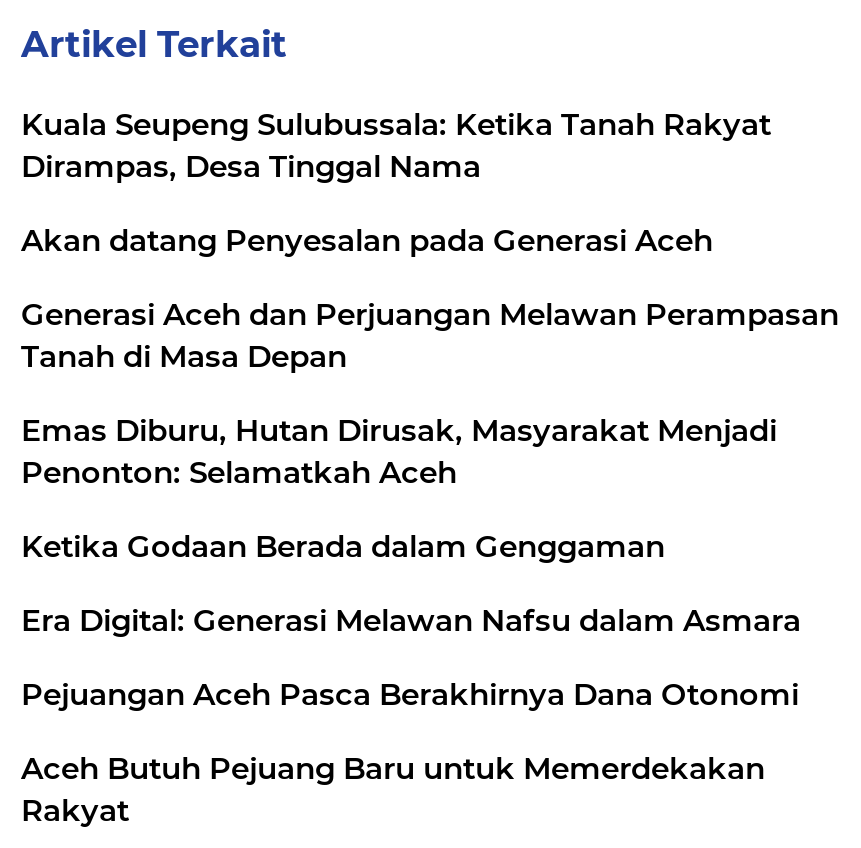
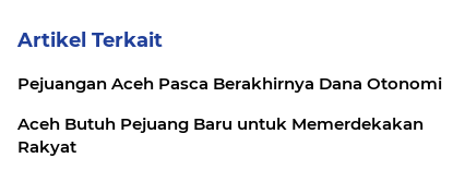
- Kuala Seupeng Sulubussala: Ketika Tanah Rakyat
- Dirampas, Desa Tinggal Nama
- Akan datang Penyesalan pada Generasi Aceh
- Generasi Aceh dan Perjuangan Melawan Perampasan
- Tanah di Masa Depan
- Emas Diburu, Hutan Dirusak, Masyarakat Menjadi
- Penonton: Selamatkah Aceh
- Ketika Godaan Berada dalam Genggaman
- Era Digital: Generasi Melawan Nafsu dalam Asmara
